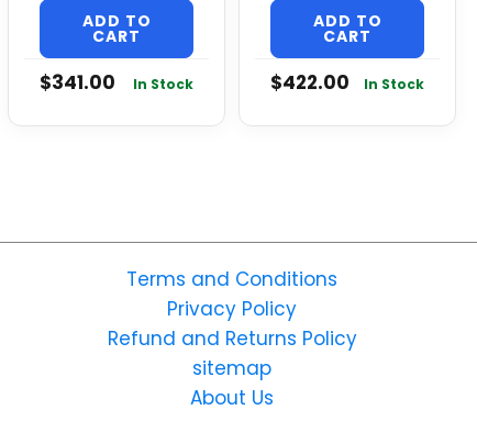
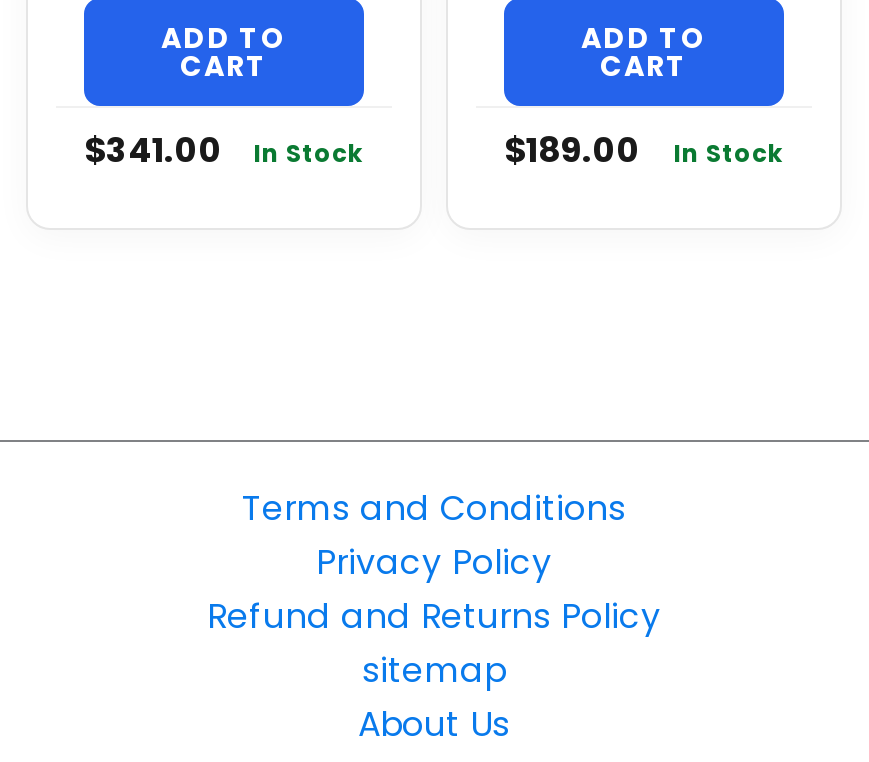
- $422.00 In Stock
+ $189.00 In Stock
